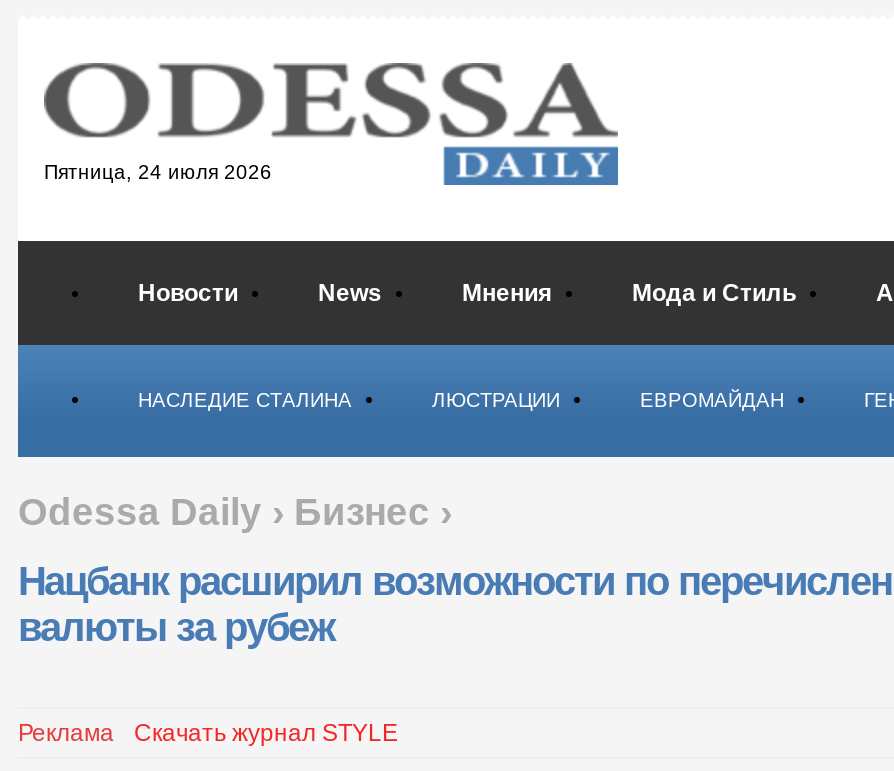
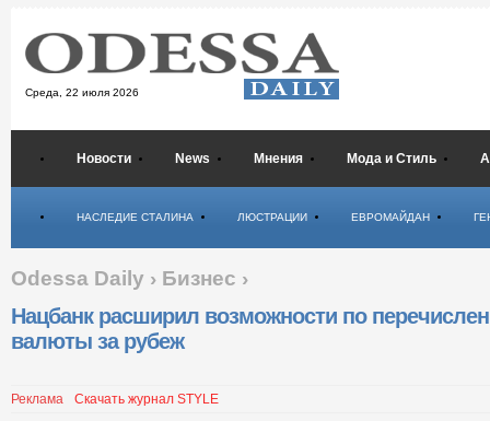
- Пятница, 24 июля 2026
+ Среда, 22 июля 2026
